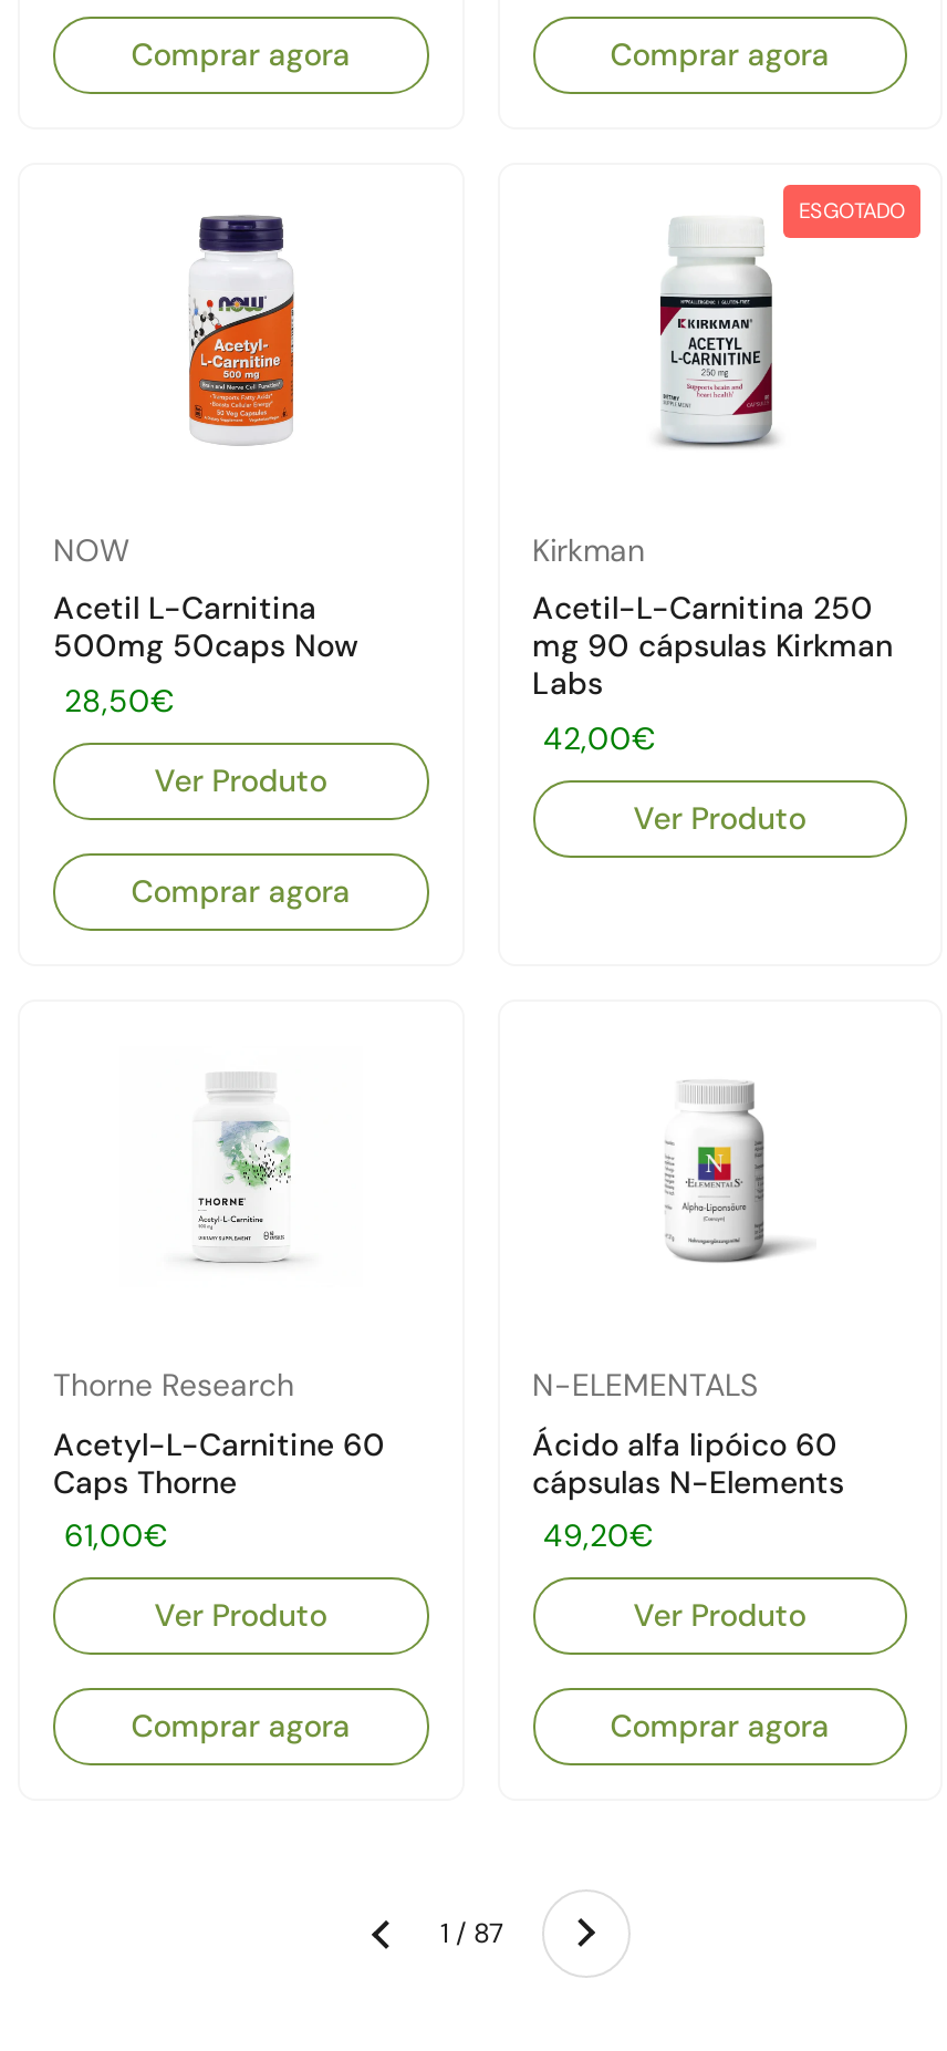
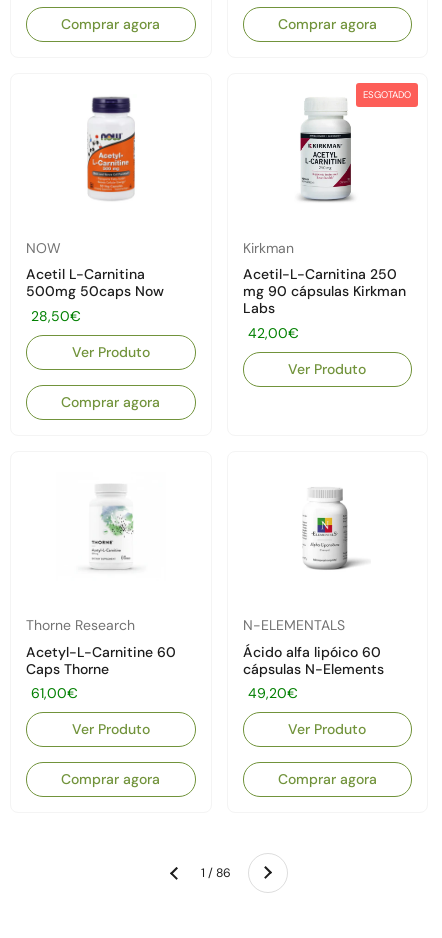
- 1 / 87
+ 1 / 86
